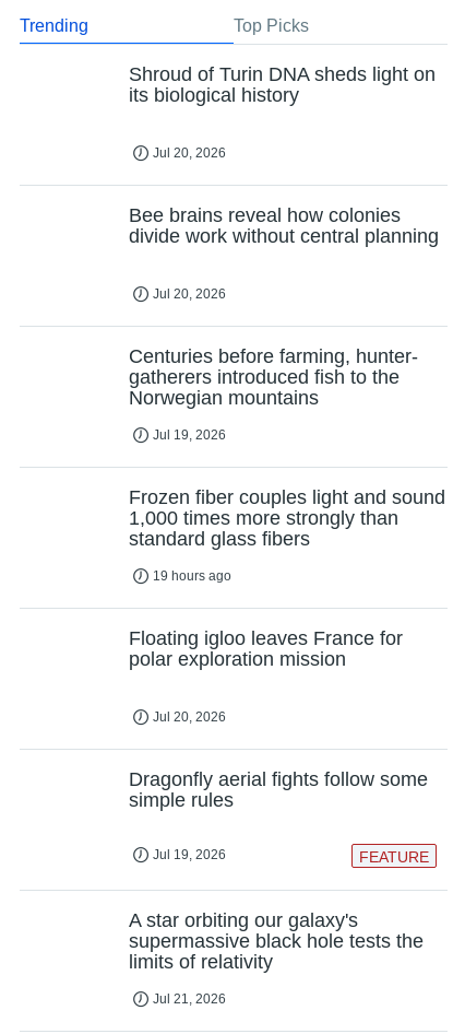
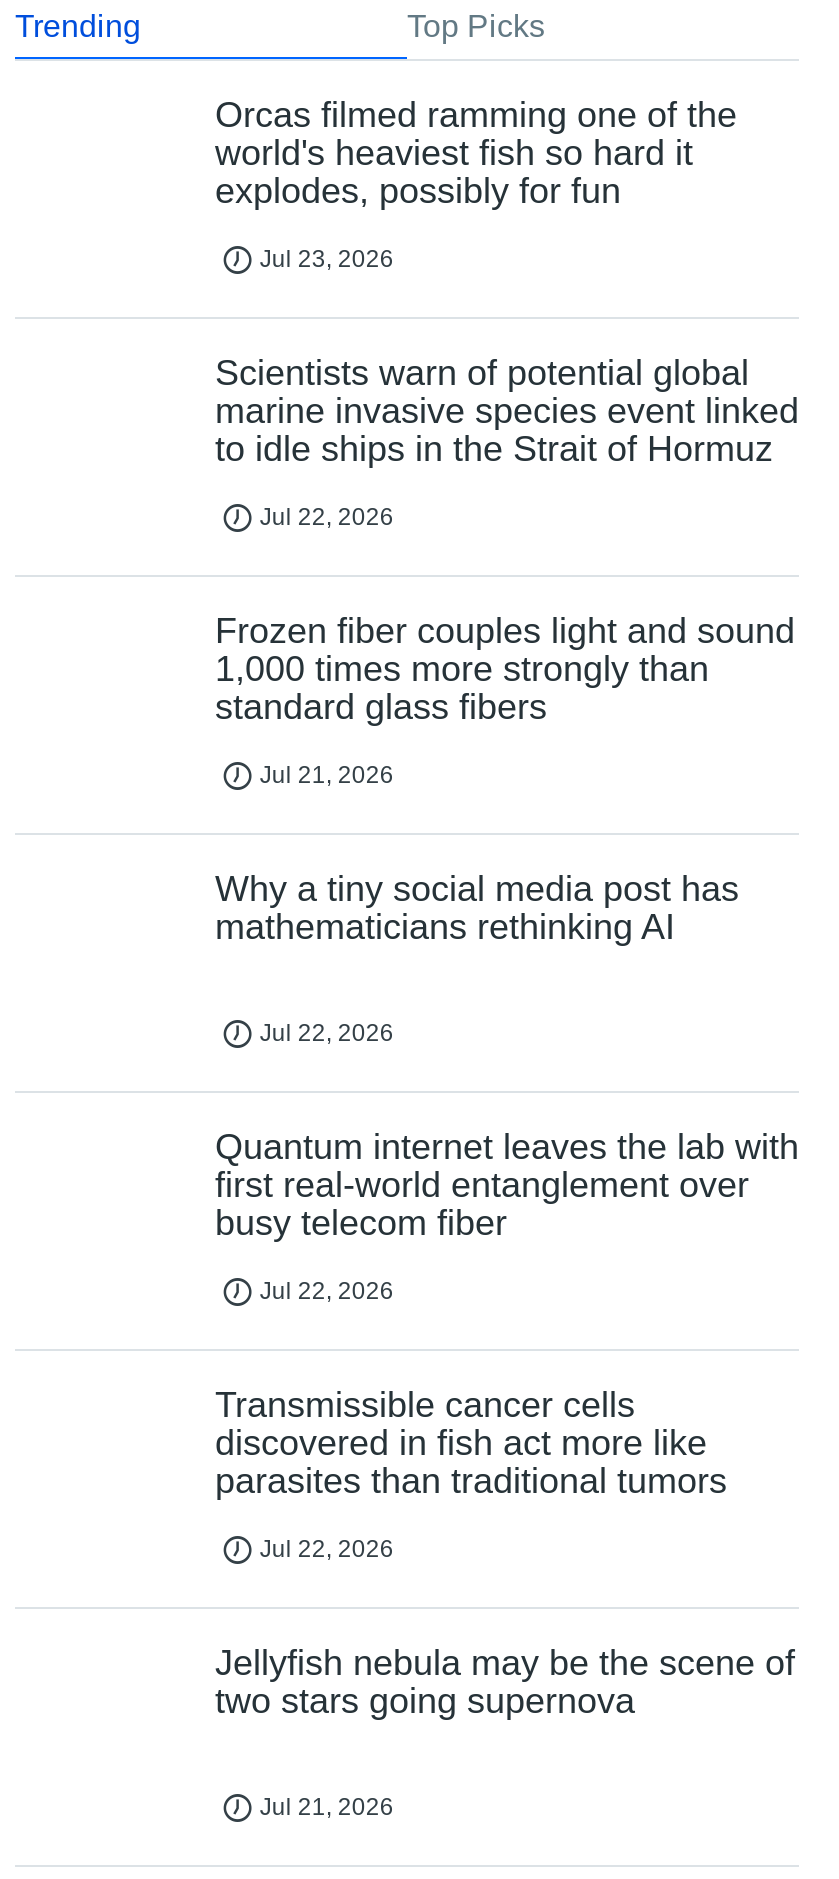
- Shroud of Turin DNA sheds light on
- its biological history
- Jul 20, 2026
- Bee brains reveal how colonies
- divide work without central planning
- Jul 20, 2026
- Centuries before farming, hunter-
- gatherers introduced fish to the
- Norwegian mountains
- Jul 19, 2026
+ Orcas filmed ramming one of the
+ world's heaviest fish so hard it
+ explodes, possibly for fun
+ Jul 23, 2026
+ Scientists warn of potential global
+ marine invasive species event linked
+ to idle ships in the Strait of Hormuz
+ Jul 22, 2026

moved up: Frozen fiber couples light and sound | 1,000 times more strongly than | standard glass fibers

- 19 hours ago
- Floating igloo leaves France for
- polar exploration mission
- Jul 20, 2026
- Dragonfly aerial fights follow some
- simple rules
- Jul 19, 2026
- FEATURE
- A star orbiting our galaxy's
- supermassive black hole tests the
- limits of relativity
+ Jul 21, 2026
+ Why a tiny social media post has
+ mathematicians rethinking AI
+ Jul 22, 2026
+ Quantum internet leaves the lab with
+ first real-world entanglement over
+ busy telecom fiber
+ Jul 22, 2026
+ Transmissible cancer cells
+ discovered in fish act more like
+ parasites than traditional tumors
+ Jul 22, 2026
+ Jellyfish nebula may be the scene of
+ two stars going supernova
